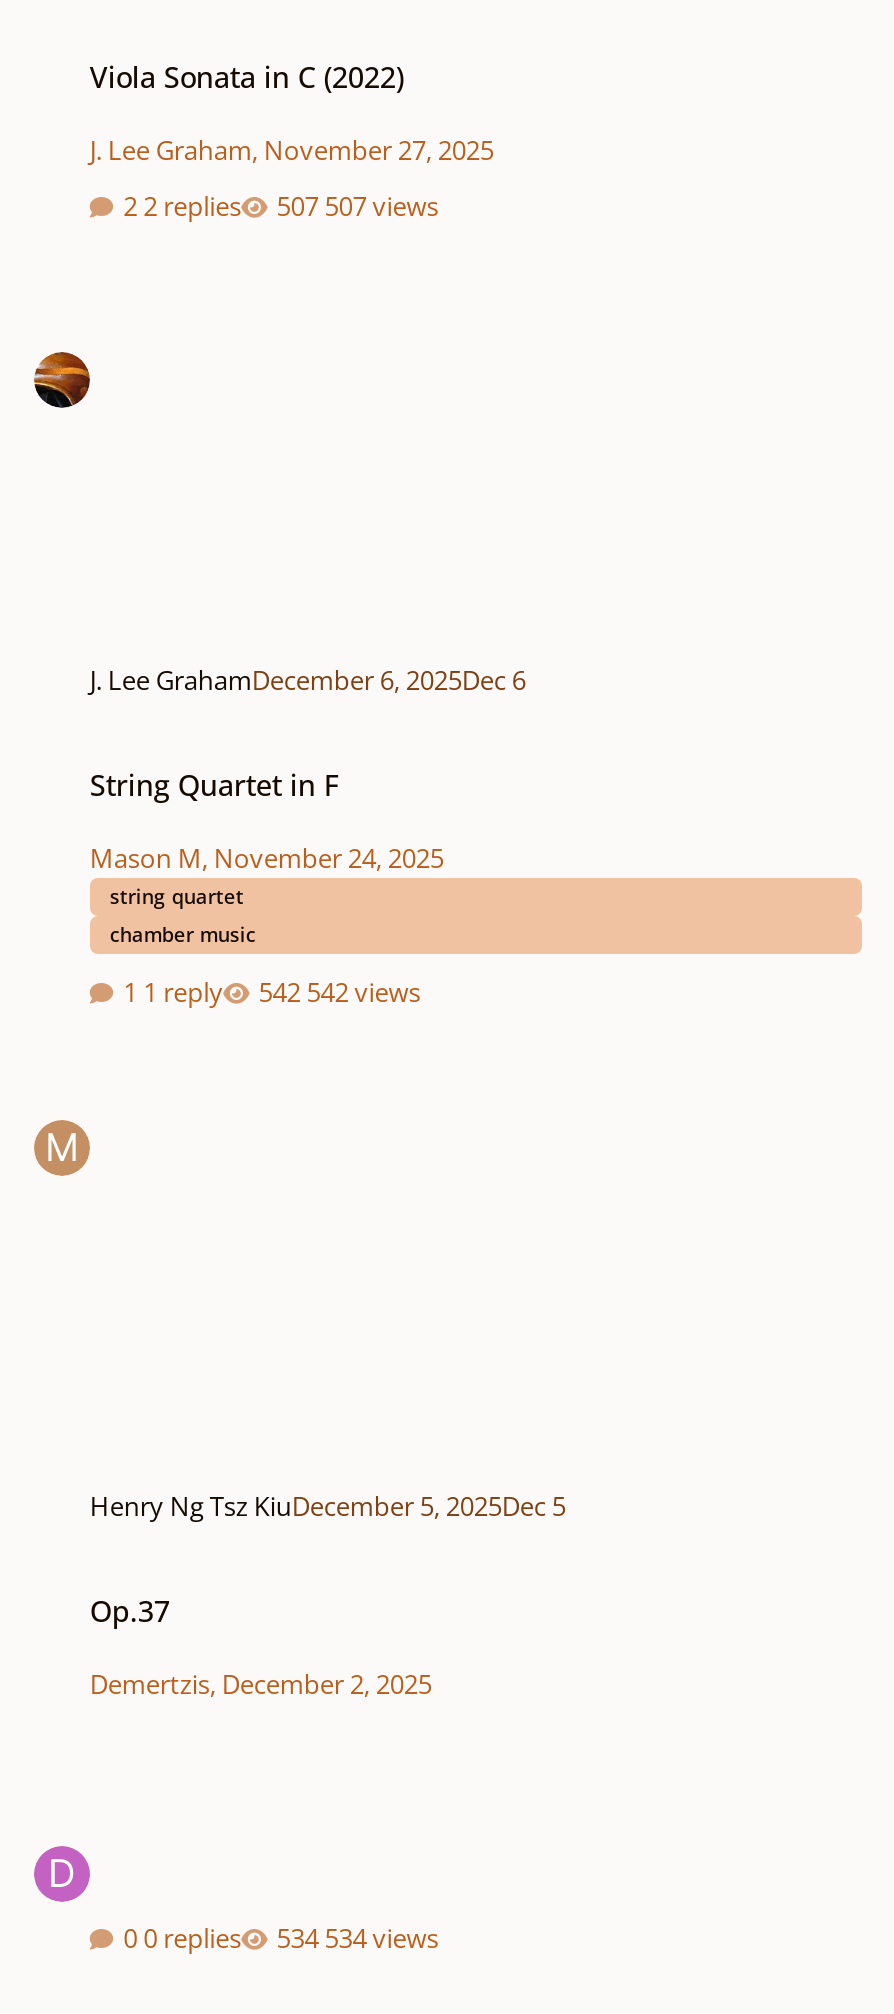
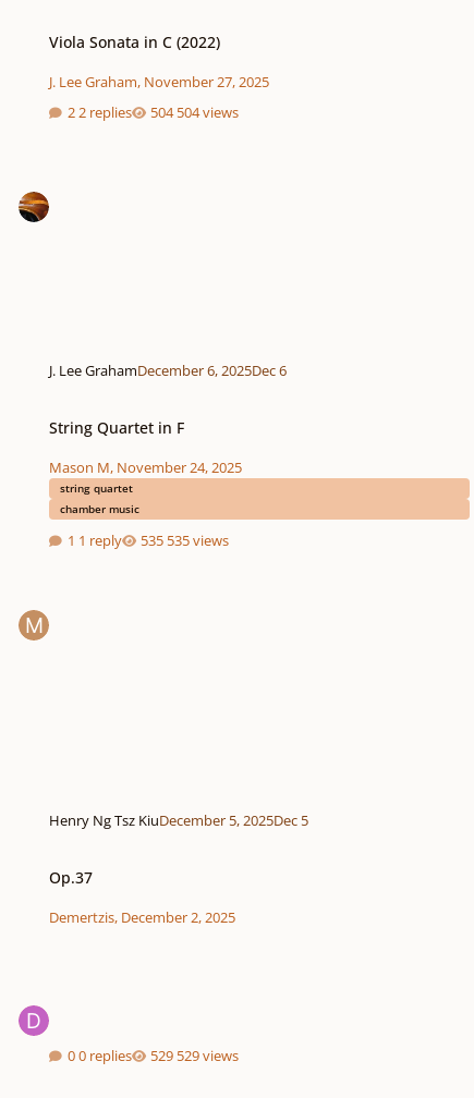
- 507 views
+ 504 views

- 542 views
+ 535 views

- 534 views
+ 529 views
